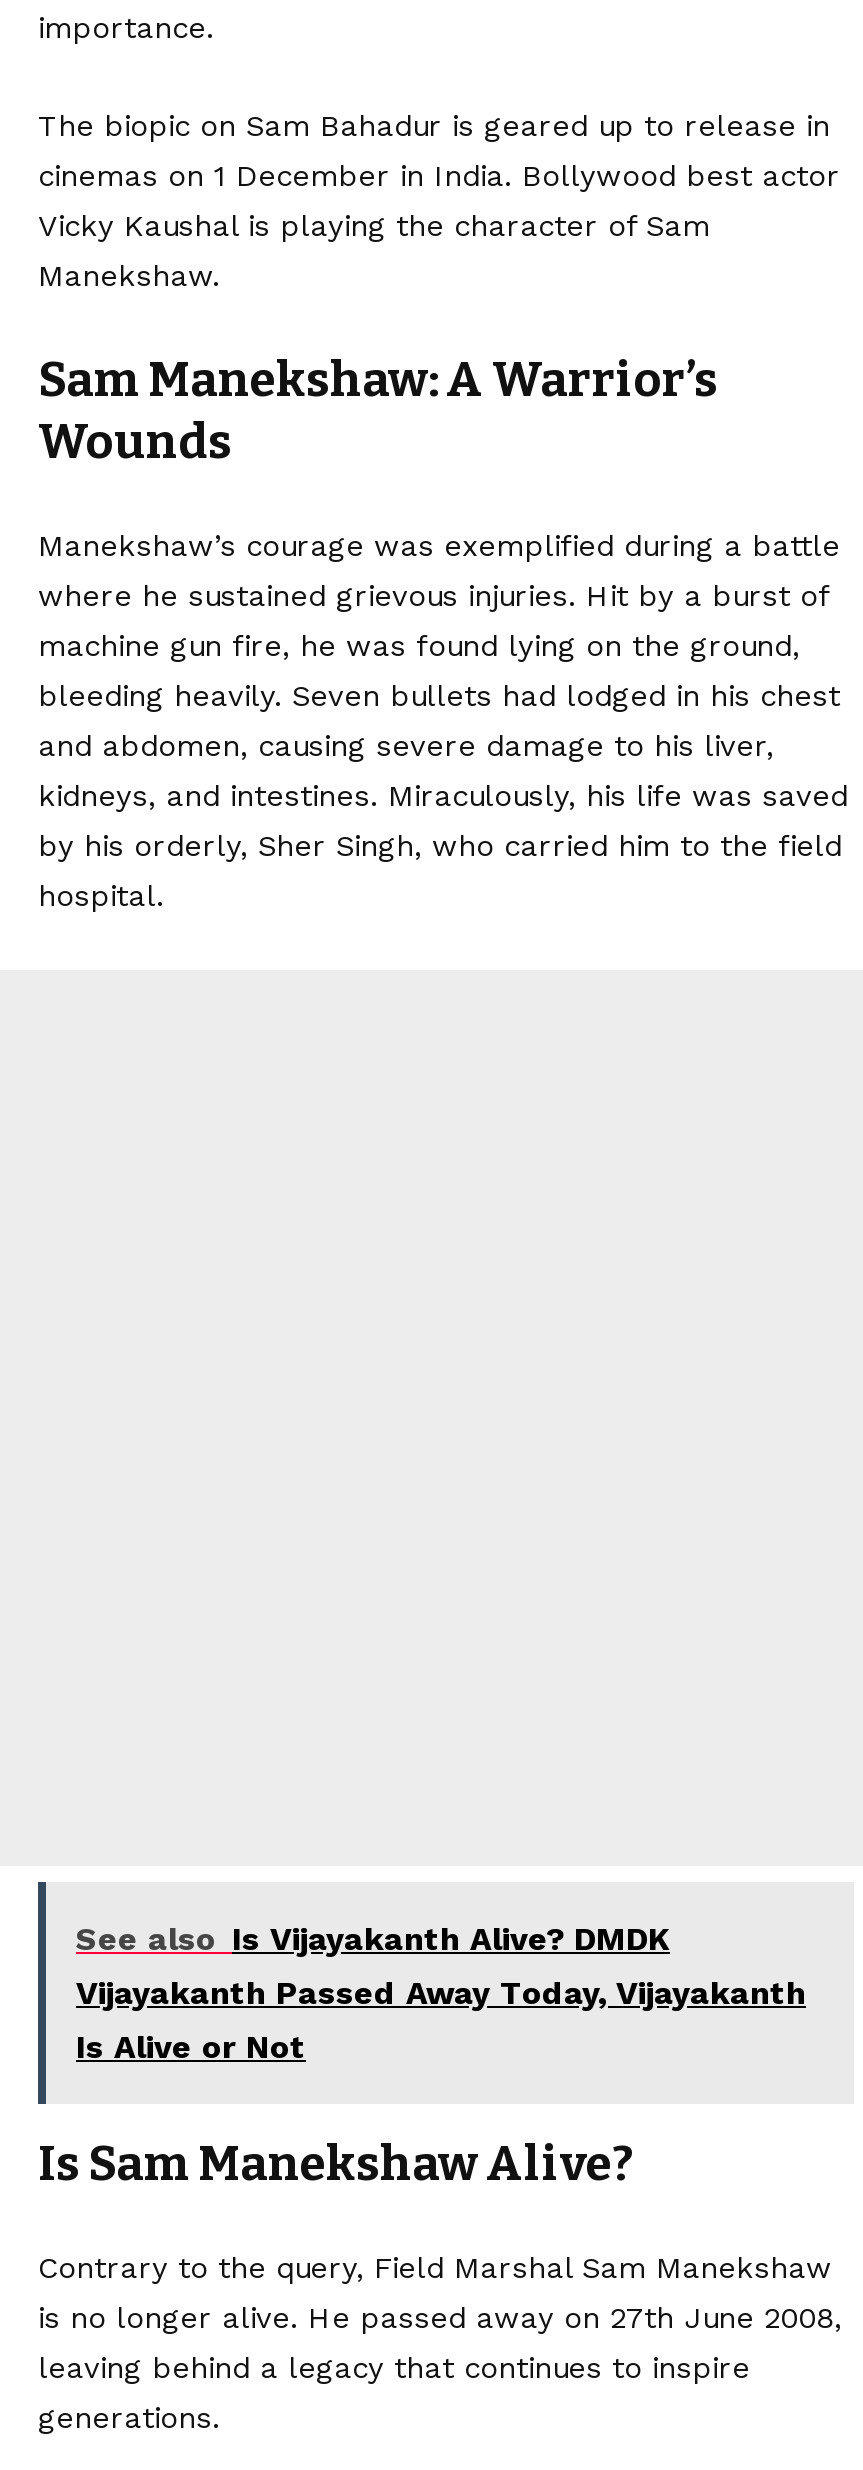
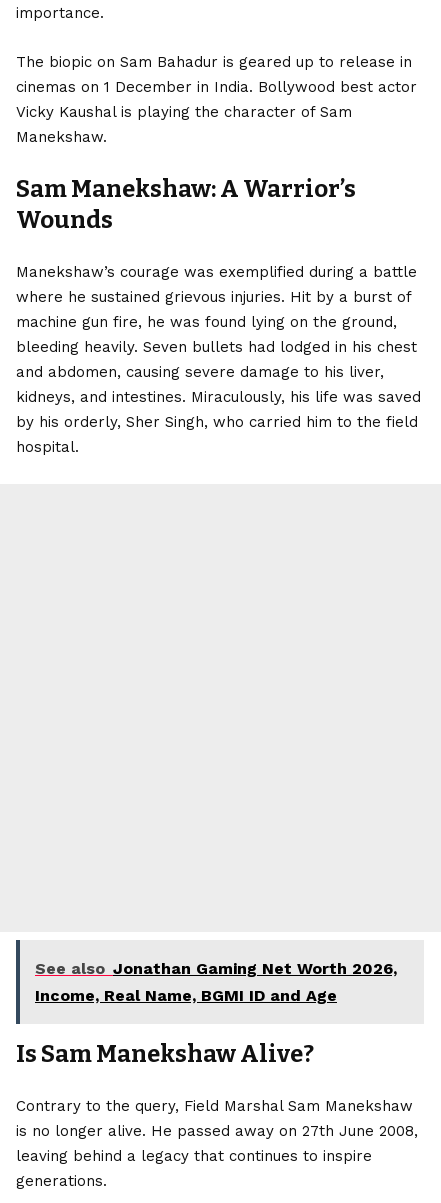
- See also Is Vijayakanth Alive? DMDK
- Vijayakanth Passed Away Today, Vijayakanth
- Is Alive or Not
+ See also Jonathan Gaming Net Worth 2026,
+ Income, Real Name, BGMI ID and Age
